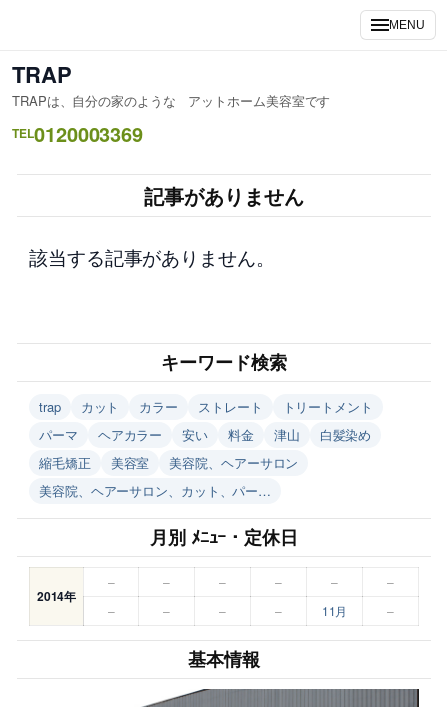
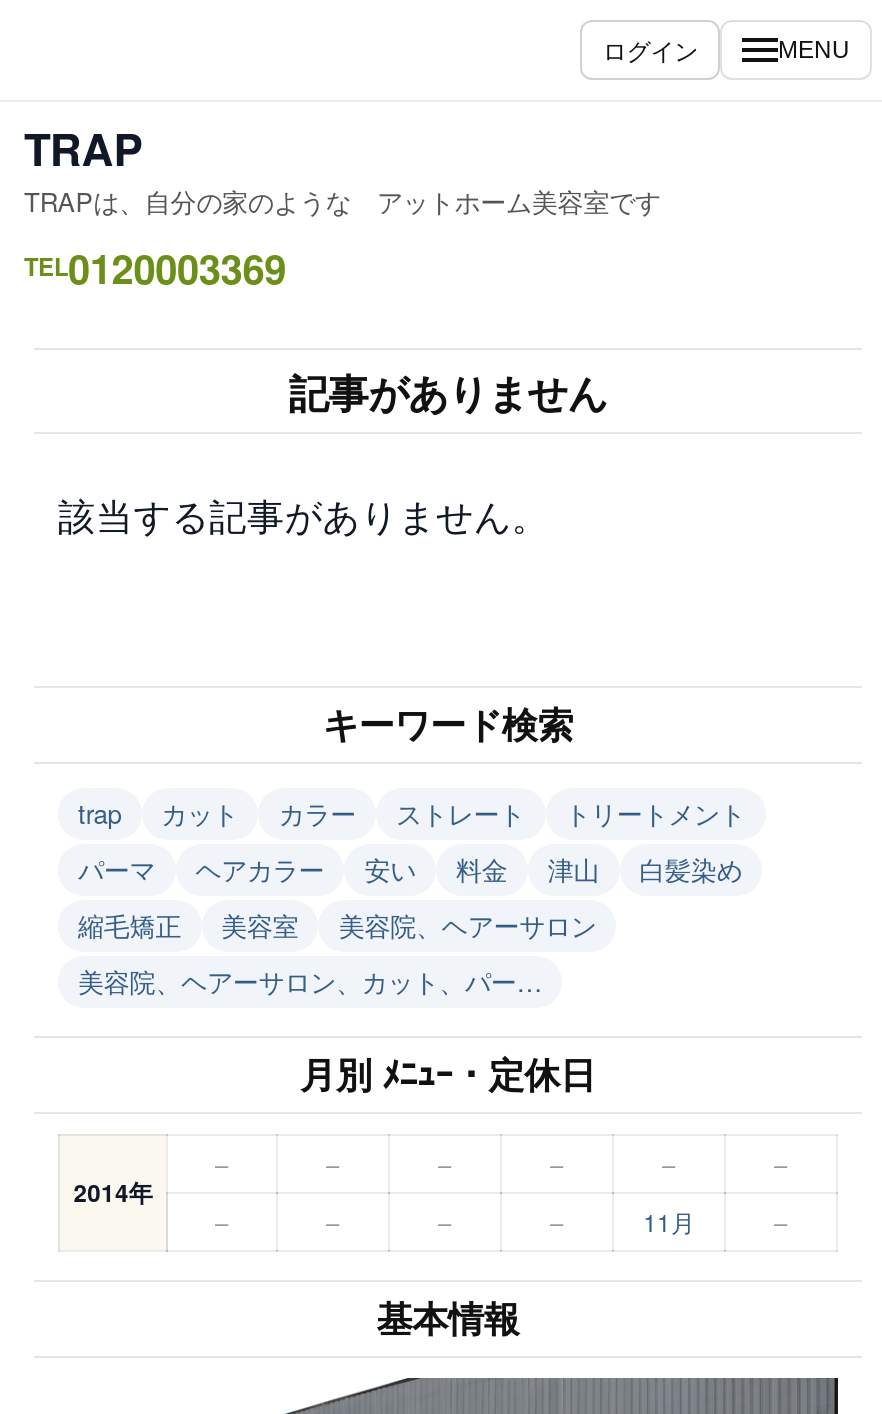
+ ログイン
